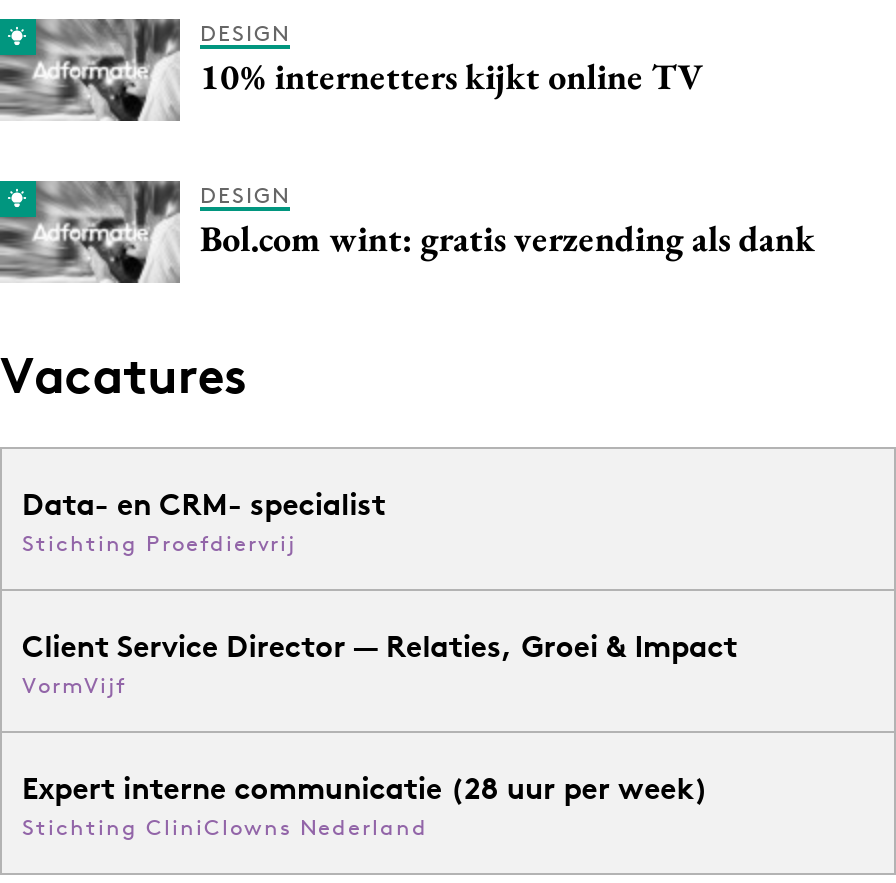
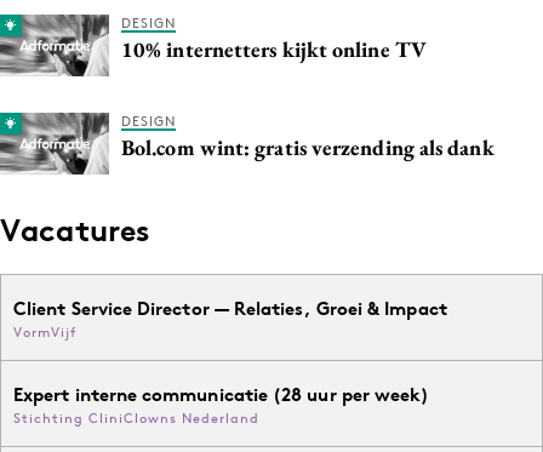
- Data- en CRM- specialist
- Stichting Proefdiervrij
